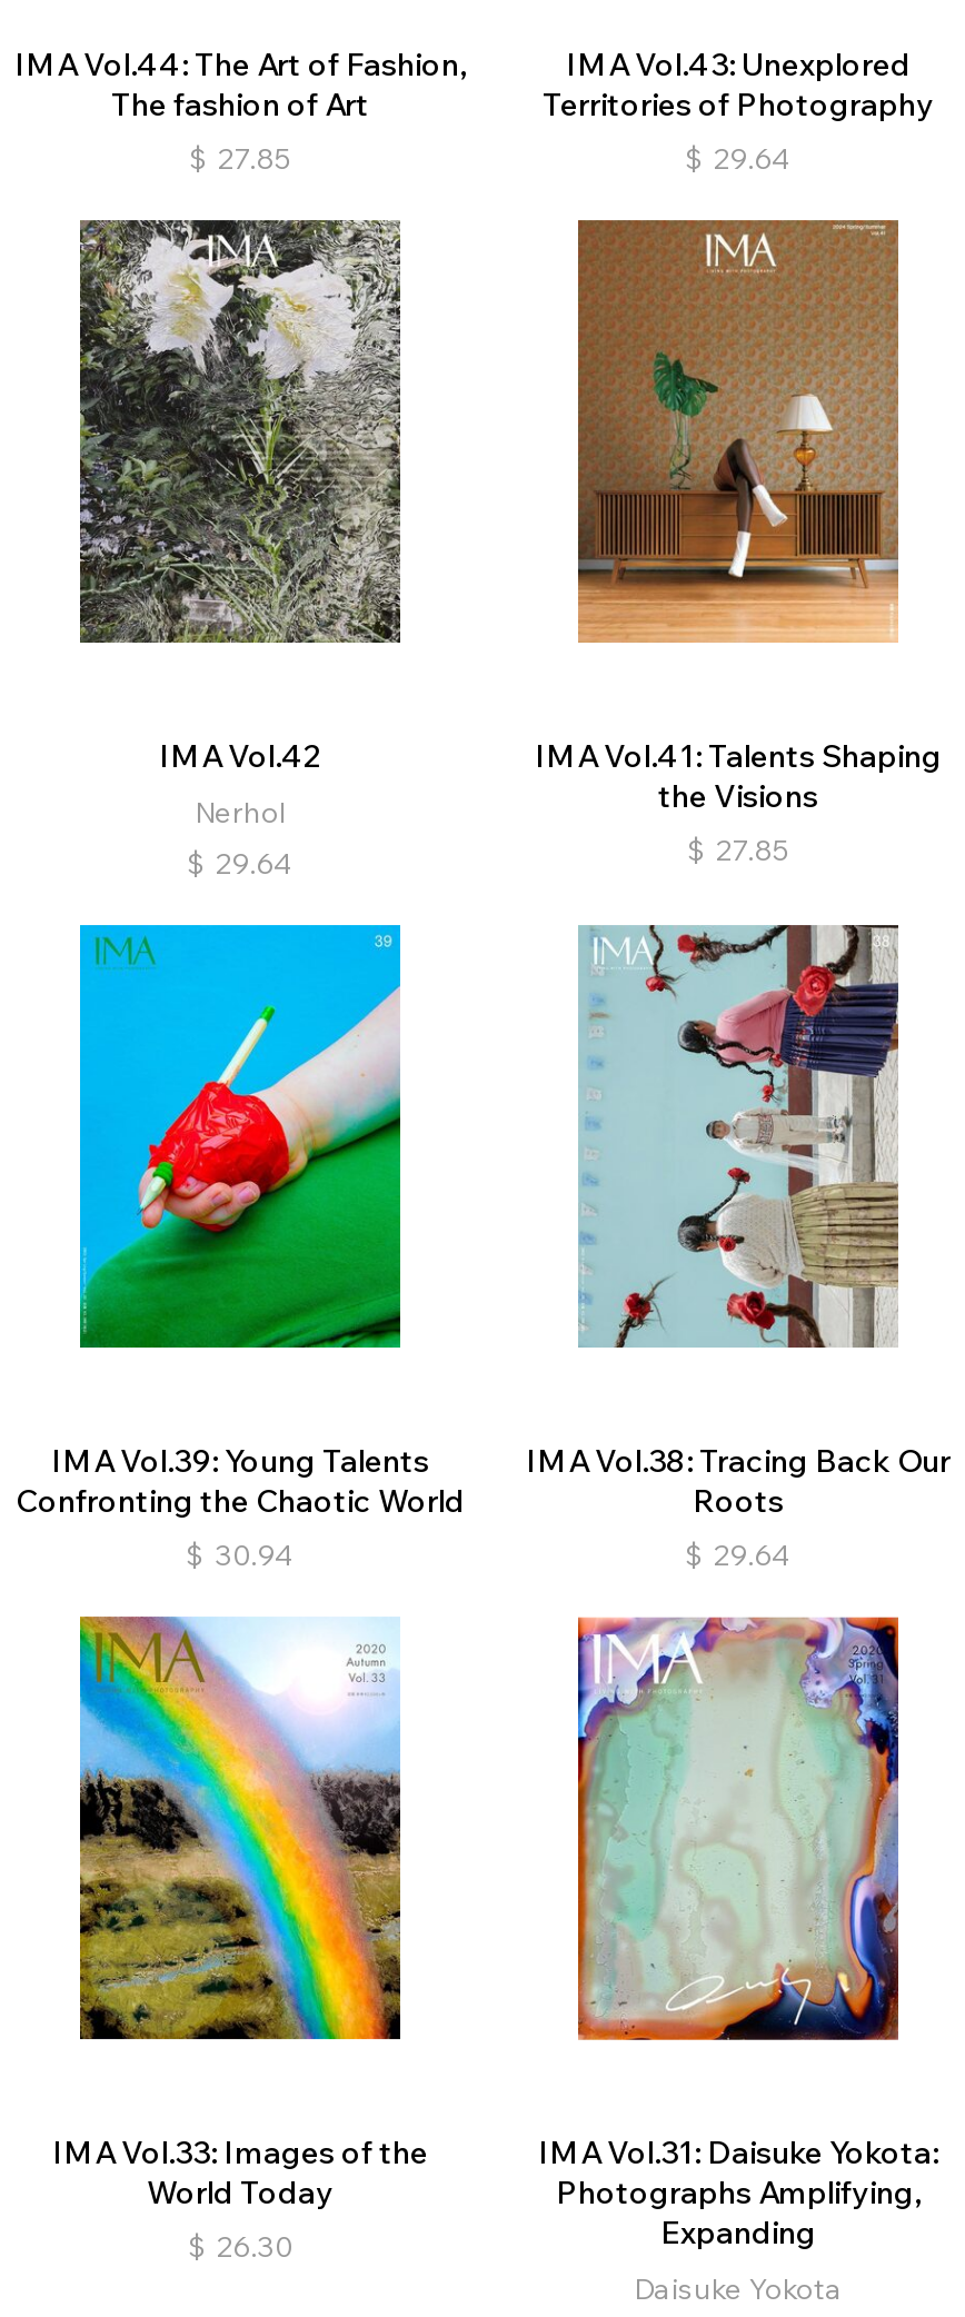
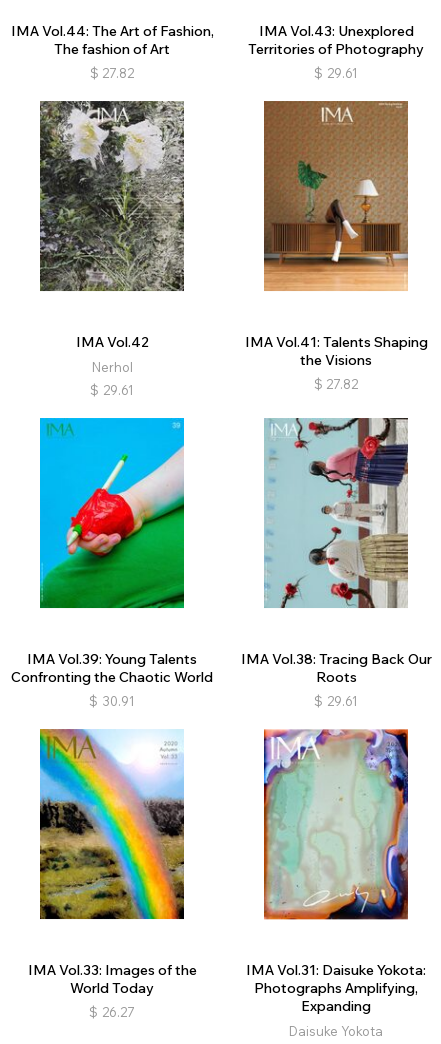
- $ 27.85
+ $ 27.82

- $ 29.64
+ $ 29.61

- $ 27.85
+ $ 27.82

- $ 29.64
+ $ 29.61

- $ 30.94
+ $ 30.91

- $ 29.64
+ $ 29.61

- $ 26.30
+ $ 26.27
